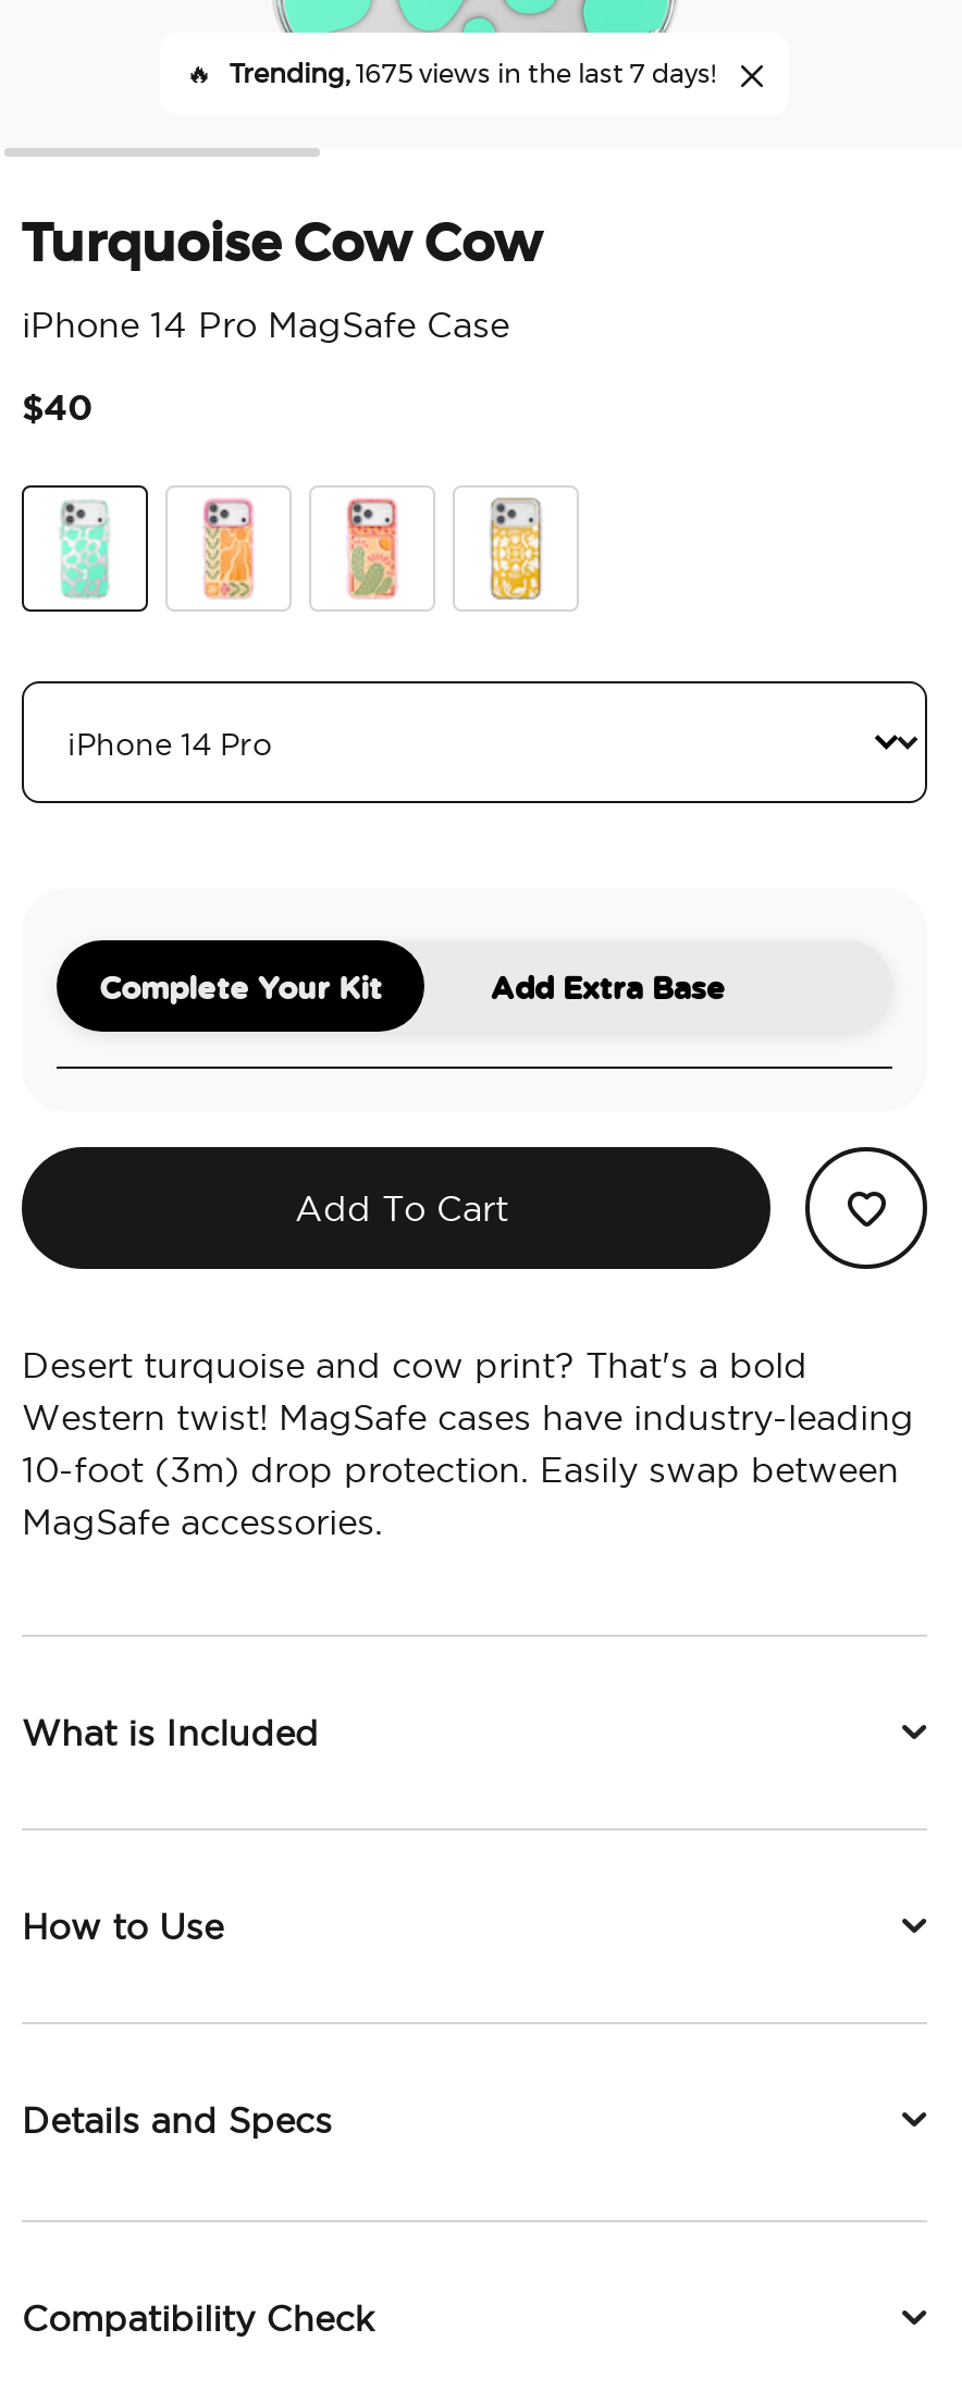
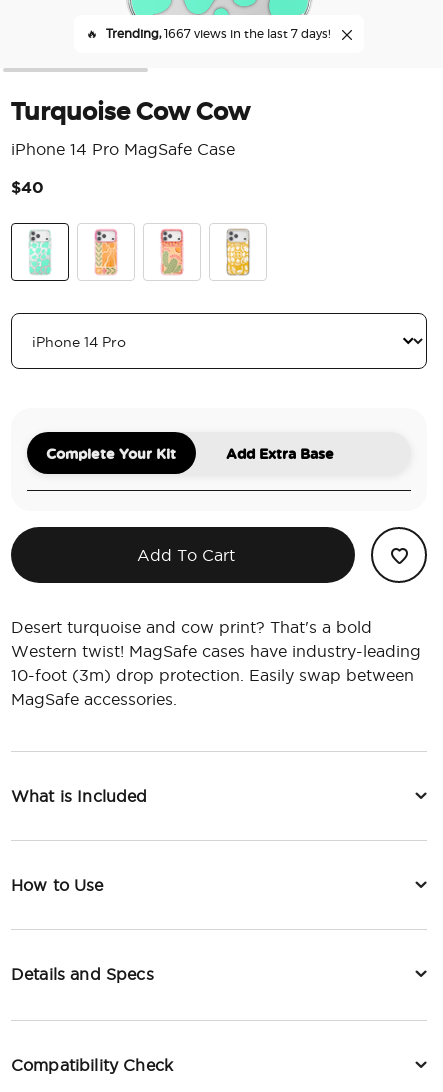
- Trending, 1675 views in the last 7 days!
+ Trending, 1667 views in the last 7 days!
